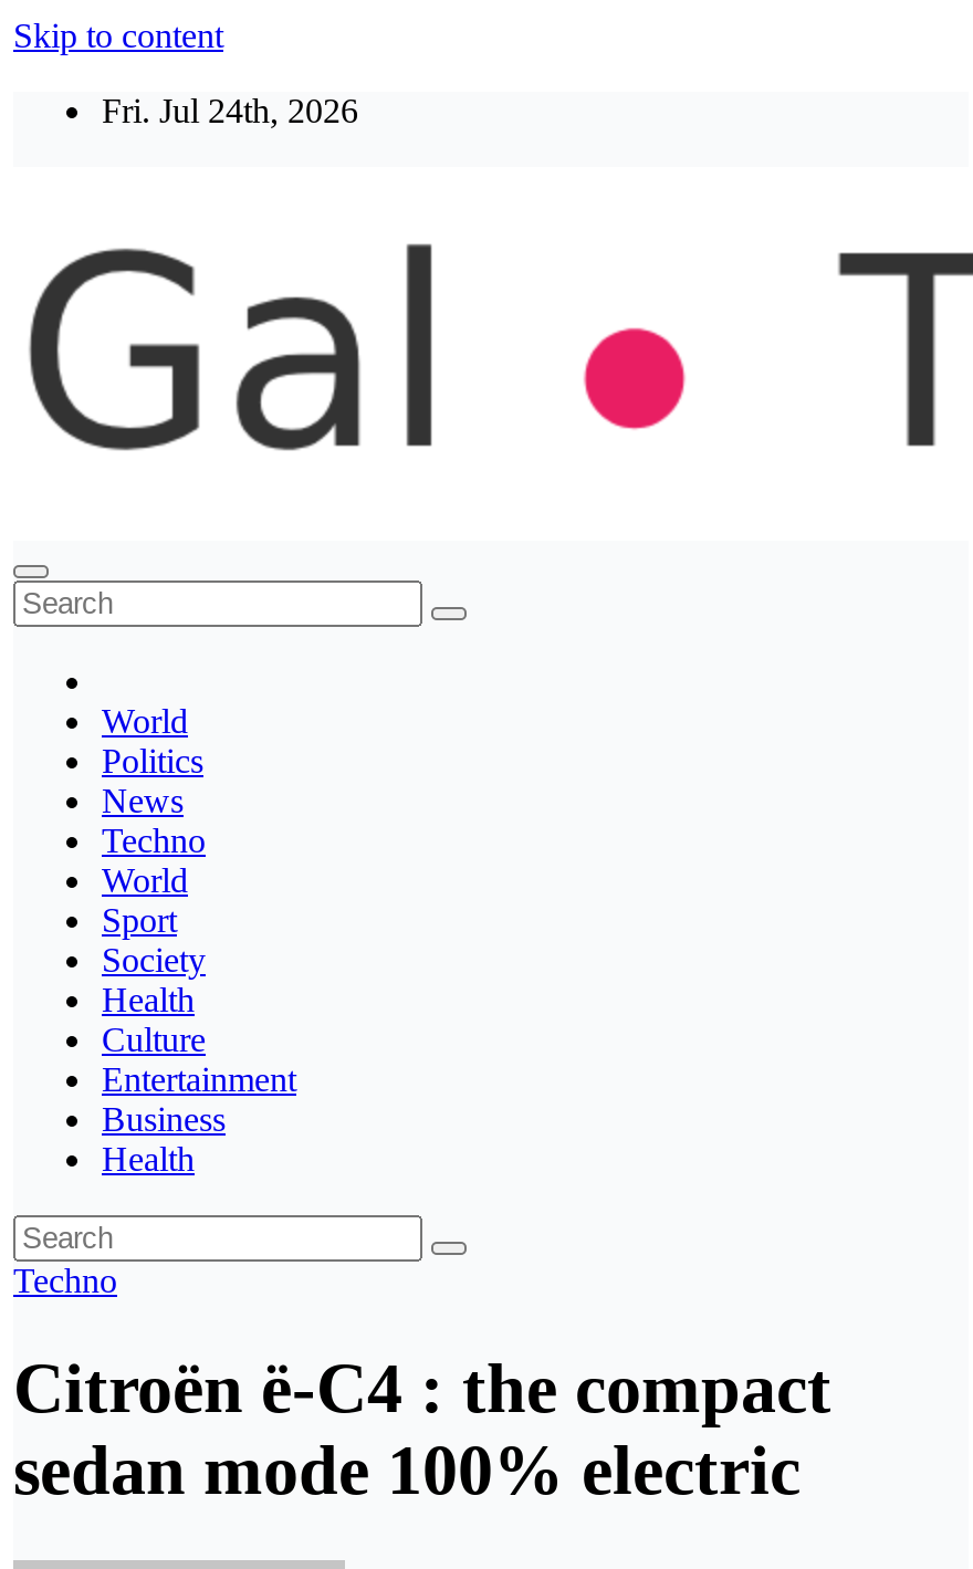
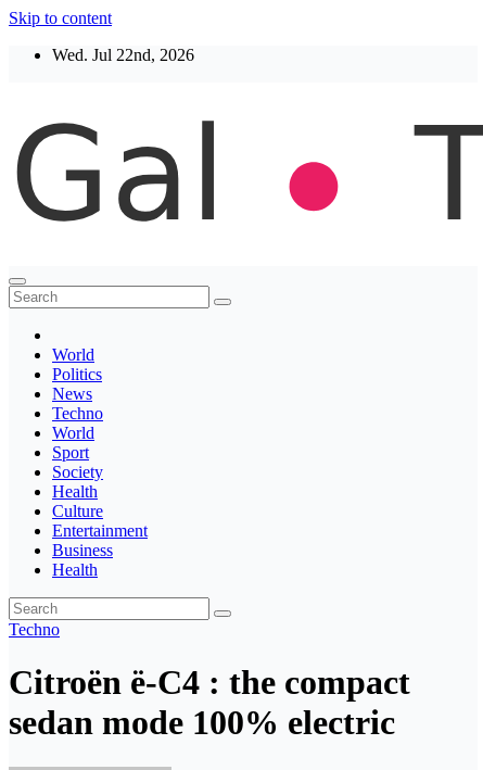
- Fri. Jul 24th, 2026
+ Wed. Jul 22nd, 2026
